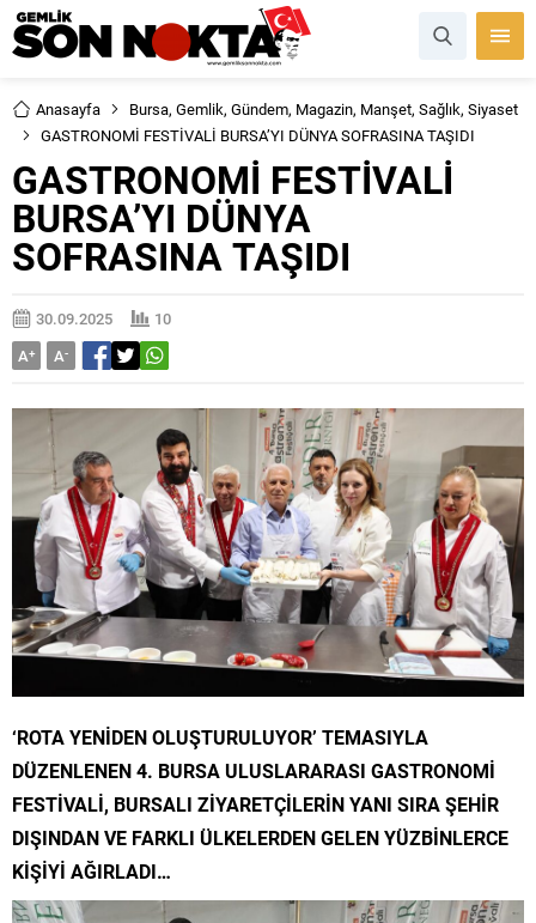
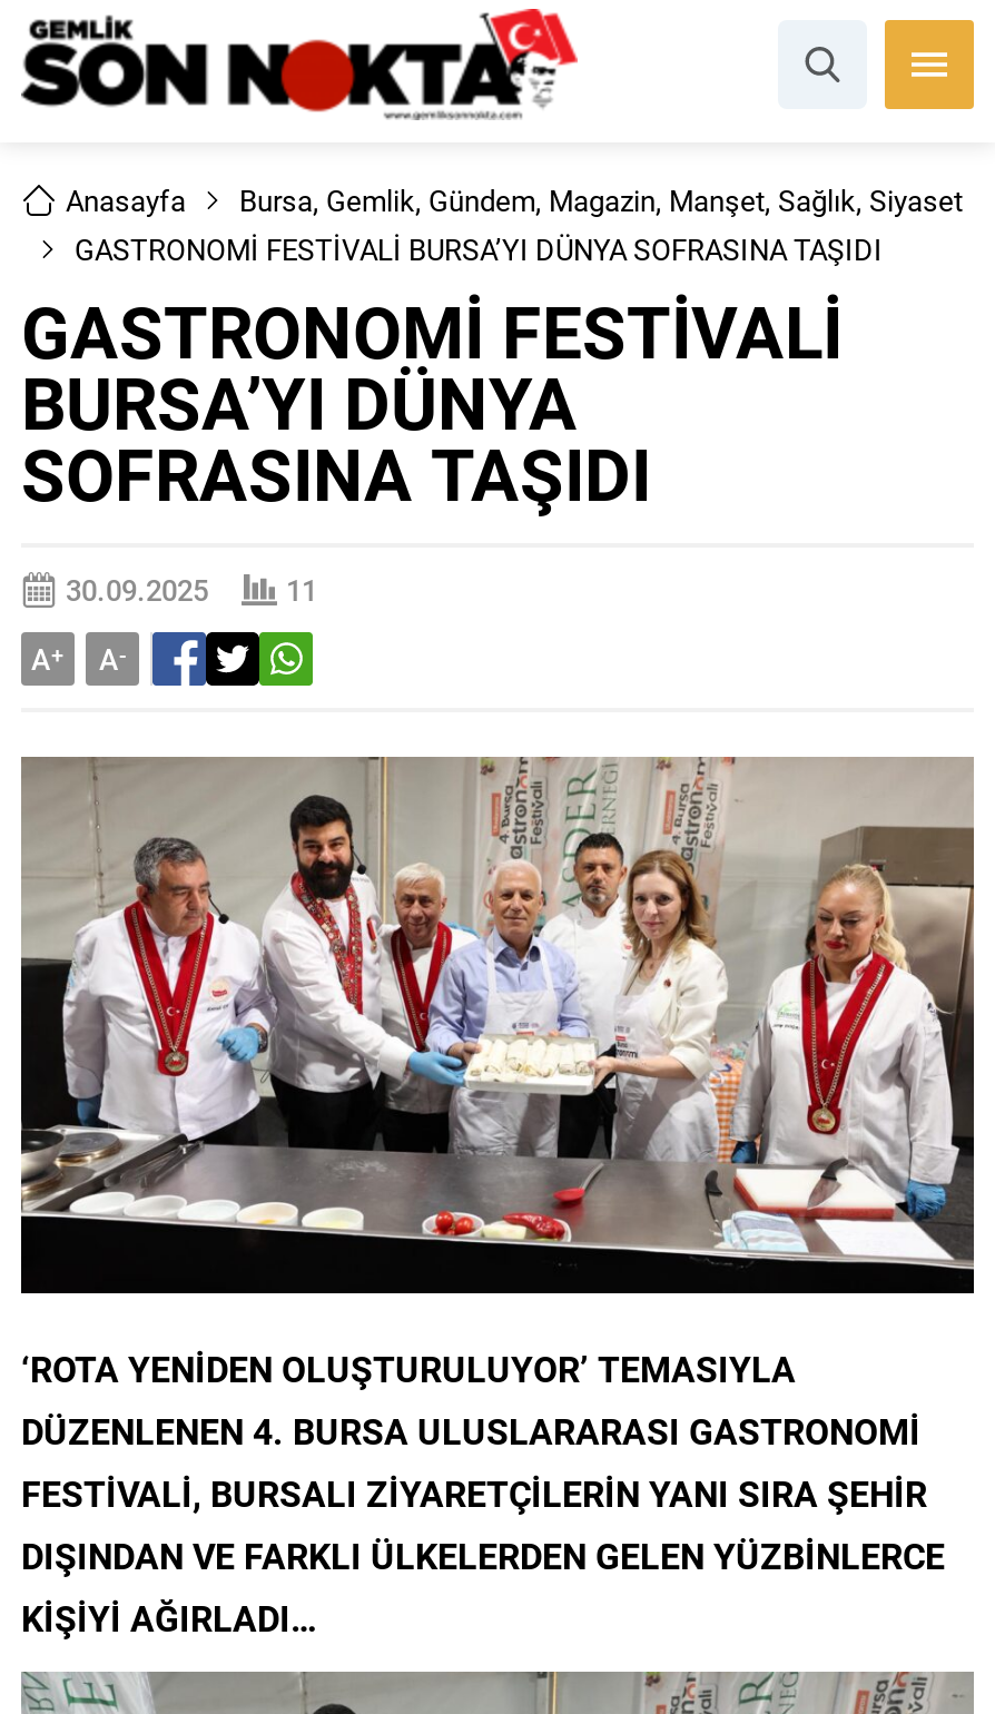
- 30.09.2025 10
+ 30.09.2025 11
